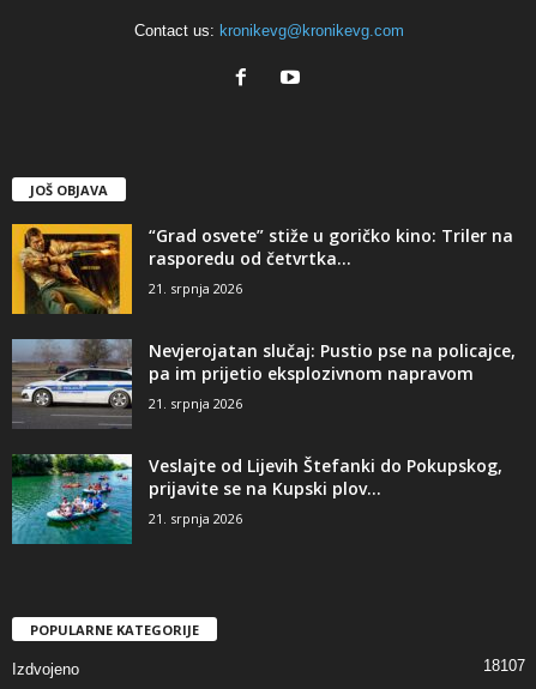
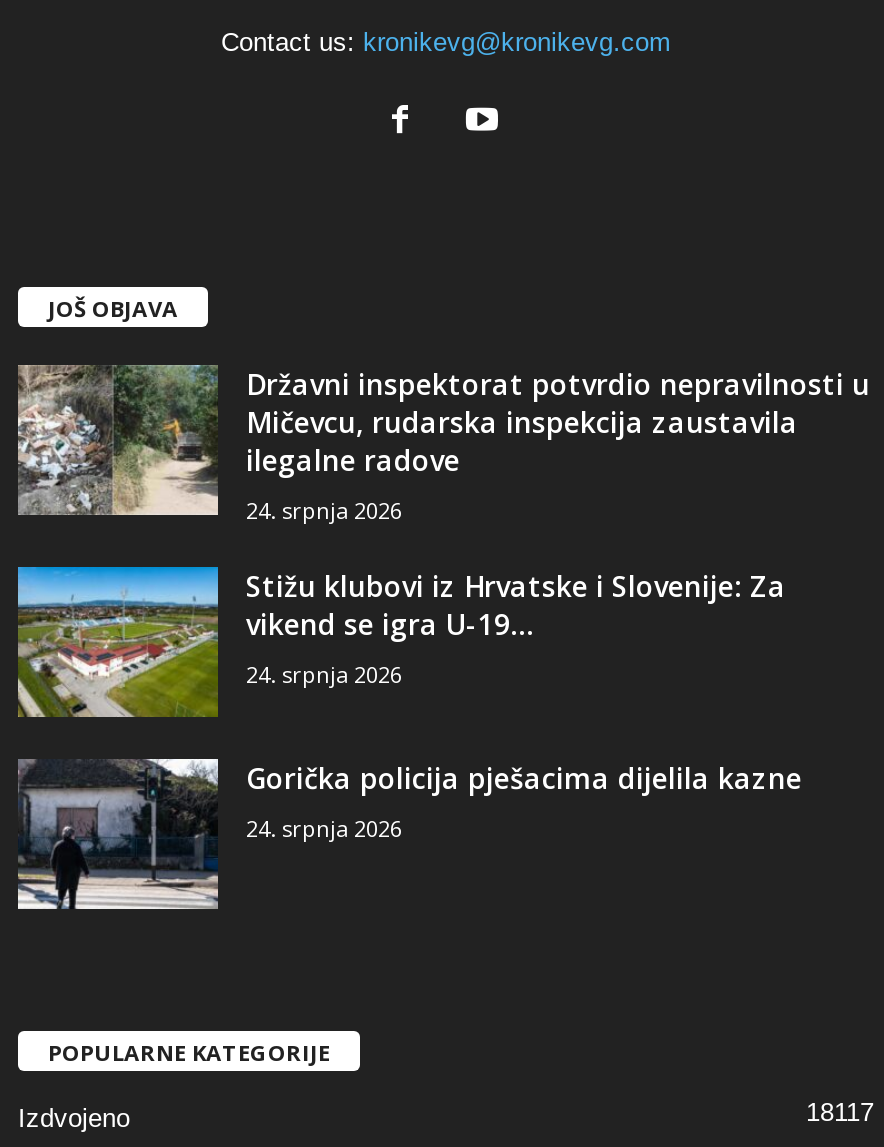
- [image]
- “Grad osvete” stiže u goričko kino: Triler na
- rasporedu od četvrtka...
- 21. srpnja 2026
+ [image]
+ Državni inspektorat potvrdio nepravilnosti u
+ Mičevcu, rudarska inspekcija zaustavila
+ ilegalne radove
+ 24. srpnja 2026

- [image]
- Nevjerojatan slučaj: Pustio pse na policajce,
- pa im prijetio eksplozivnom napravom
- 21. srpnja 2026
+ [image]
+ Stižu klubovi iz Hrvatske i Slovenije: Za
+ vikend se igra U-19...
+ 24. srpnja 2026

- [image]
- Veslajte od Lijevih Štefanki do Pokupskog,
- prijavite se na Kupski plov...
- 21. srpnja 2026
+ [image]
+ Gorička policija pješacima dijelila kazne
+ 24. srpnja 2026

- 18107
+ 18117
